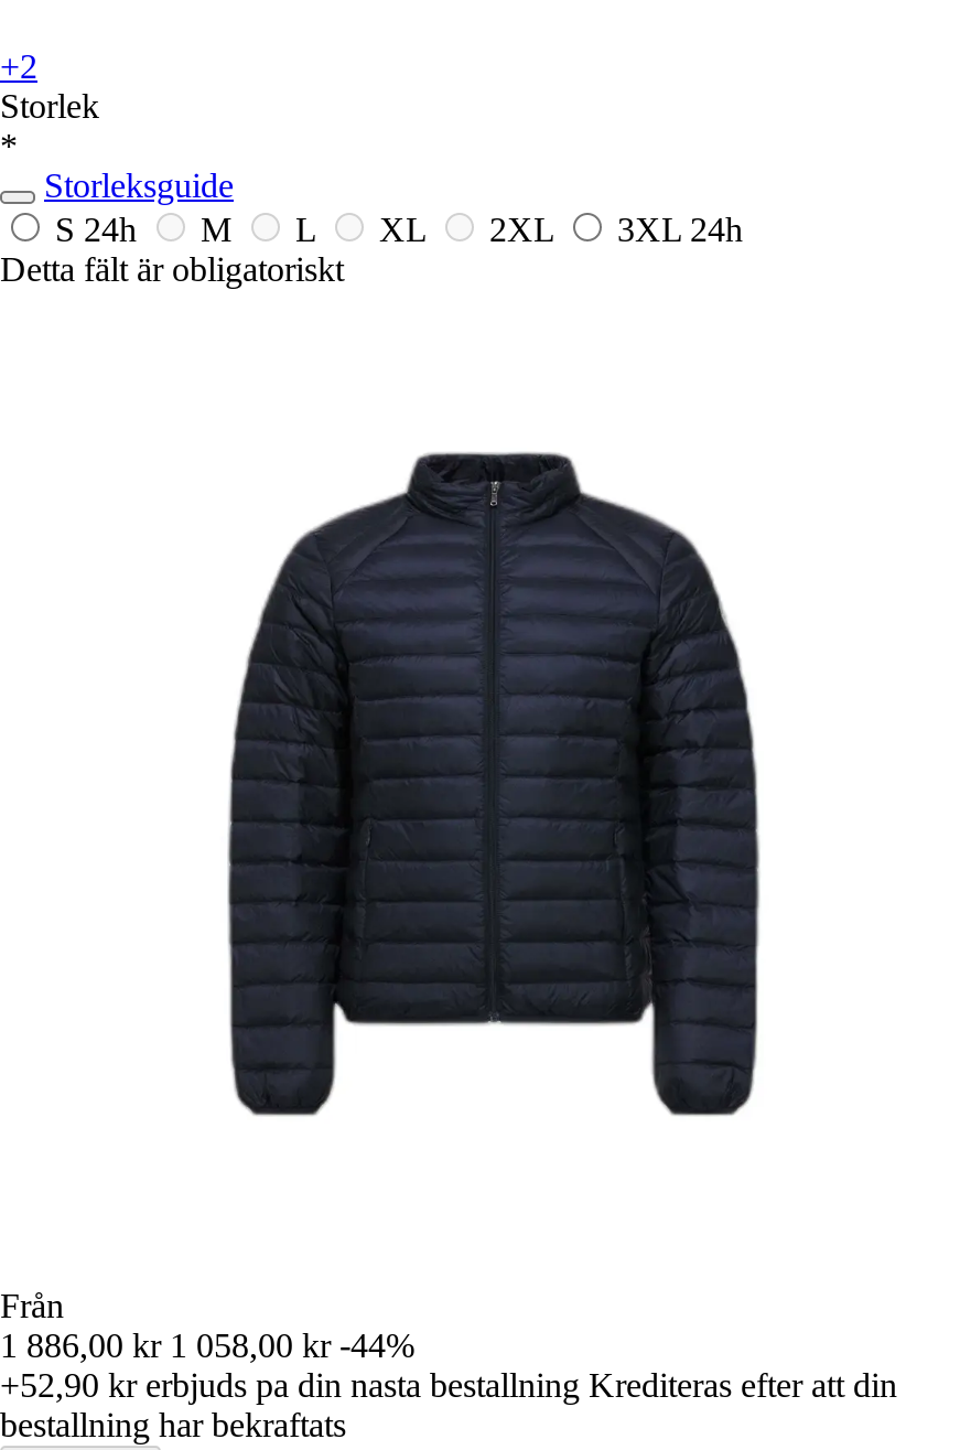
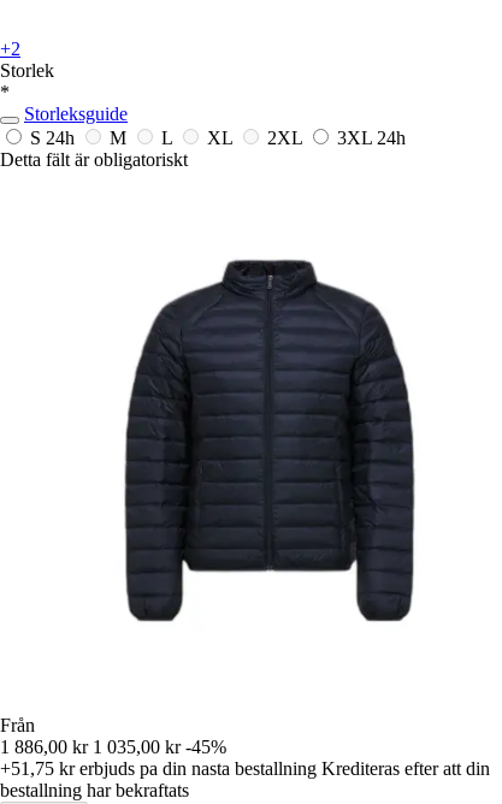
- 1 886,00 kr 1 058,00 kr -44%
+ 1 886,00 kr 1 035,00 kr -45%

- +52,90 kr erbjuds pa din nasta bestallning Krediteras efter att din
+ +51,75 kr erbjuds pa din nasta bestallning Krediteras efter att din
